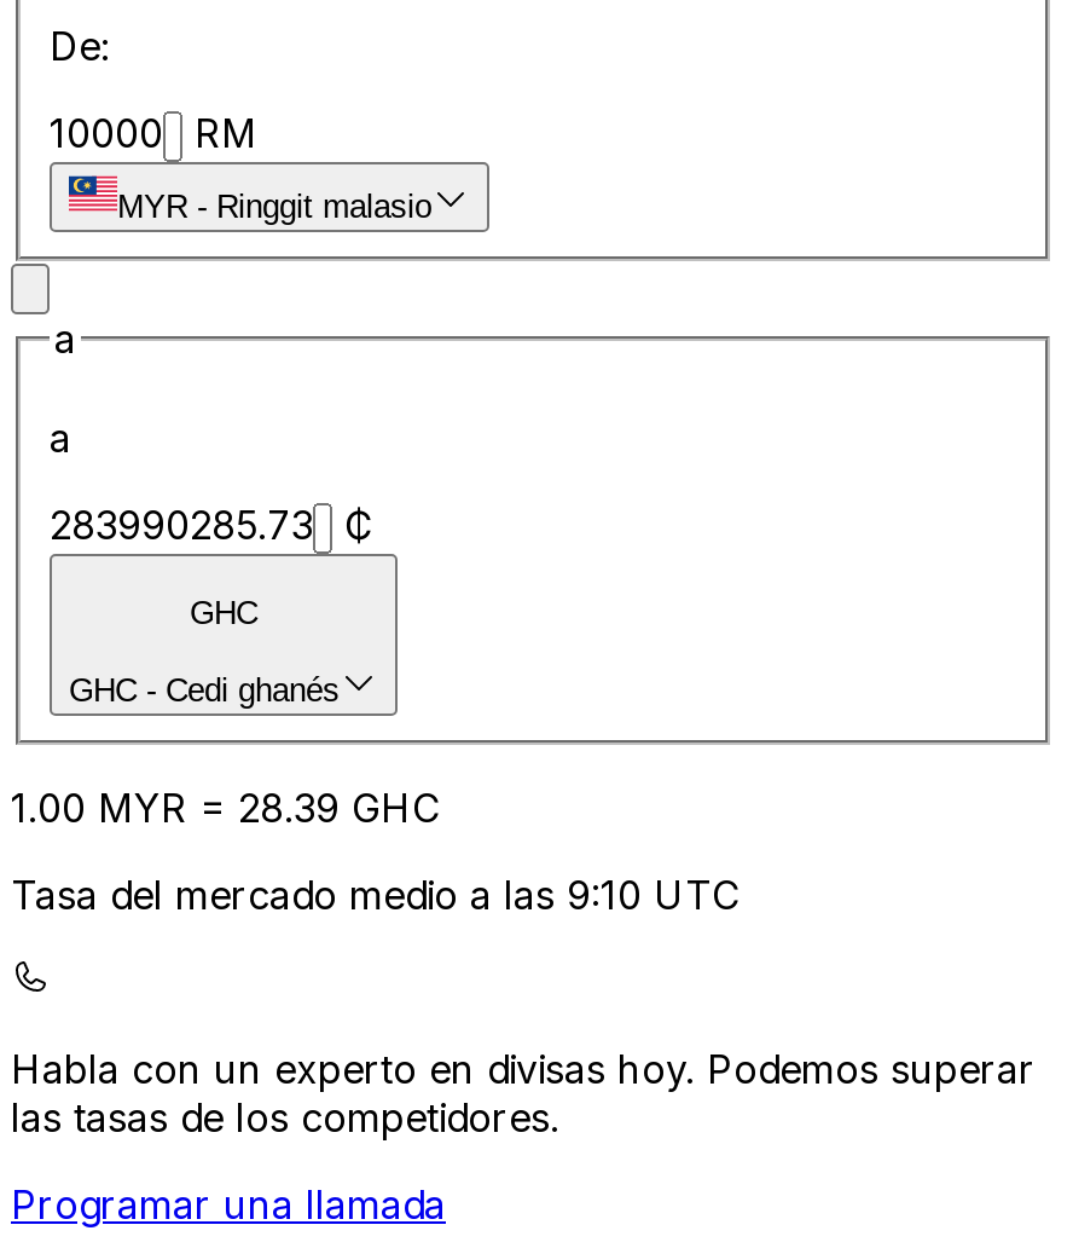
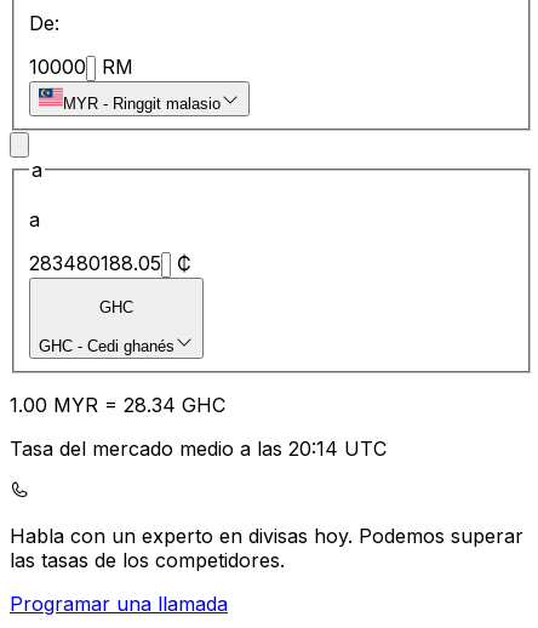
- 283990285.73 ₵
+ 283480188.05 ₵

- 1.00 MYR = 28.39 GHC
+ 1.00 MYR = 28.34 GHC

- Tasa del mercado medio a las 9:10 UTC
+ Tasa del mercado medio a las 20:14 UTC
